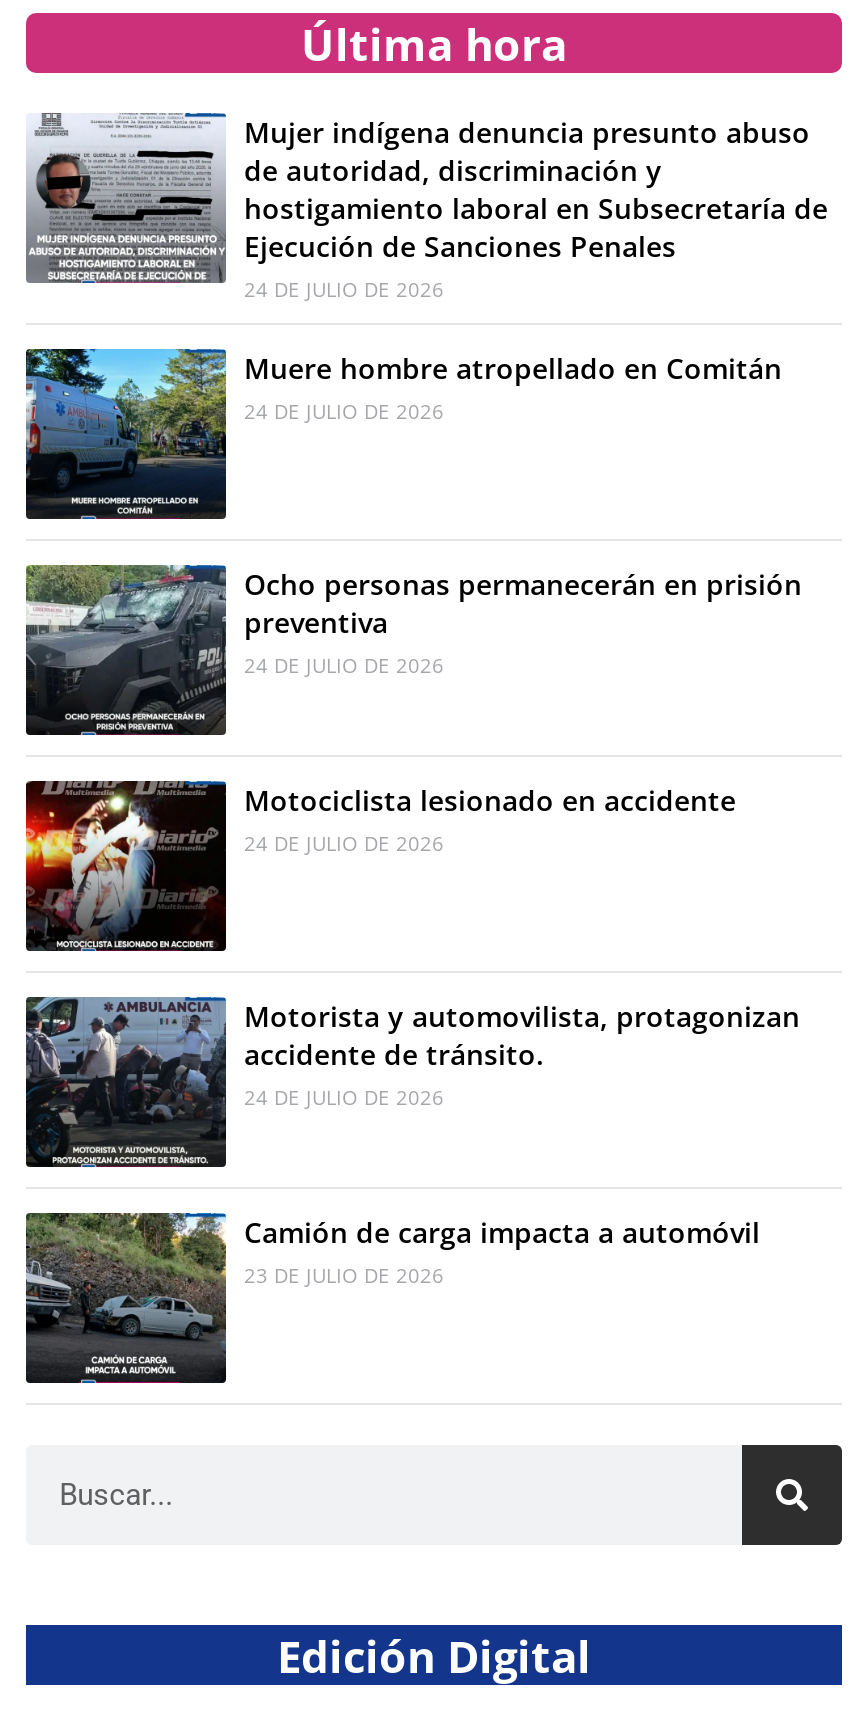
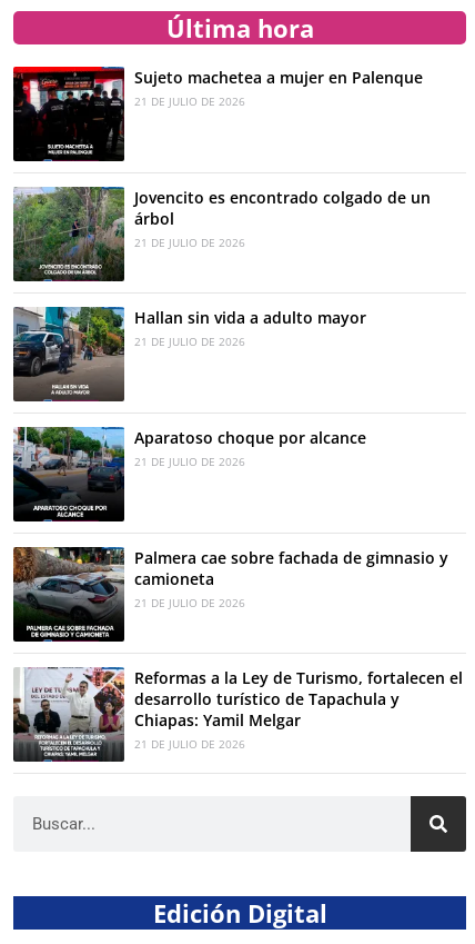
- [image]
- Mujer indígena denuncia presunto abuso
- de autoridad, discriminación y
- hostigamiento laboral en Subsecretaría de
- Ejecución de Sanciones Penales
- 24 DE JULIO DE 2026
+ [image]
+ Sujeto machetea a mujer en Palenque
+ 21 DE JULIO DE 2026

- [image]
- Muere hombre atropellado en Comitán
- 24 DE JULIO DE 2026
+ [image]
+ Jovencito es encontrado colgado de un
+ árbol
+ 21 DE JULIO DE 2026

- [image]
- Ocho personas permanecerán en prisión
- preventiva
- 24 DE JULIO DE 2026
+ [image]
+ Hallan sin vida a adulto mayor
+ 21 DE JULIO DE 2026

- [image]
- Motociclista lesionado en accidente
- 24 DE JULIO DE 2026
+ [image]
+ Aparatoso choque por alcance
+ 21 DE JULIO DE 2026

- [image]
- Motorista y automovilista, protagonizan
- accidente de tránsito.
- 24 DE JULIO DE 2026
+ [image]
+ Palmera cae sobre fachada de gimnasio y
+ camioneta
+ 21 DE JULIO DE 2026

- [image]
- Camión de carga impacta a automóvil
- 23 DE JULIO DE 2026
+ [image]
+ Reformas a la Ley de Turismo, fortalecen el
+ desarrollo turístico de Tapachula y
+ Chiapas: Yamil Melgar
+ 21 DE JULIO DE 2026
